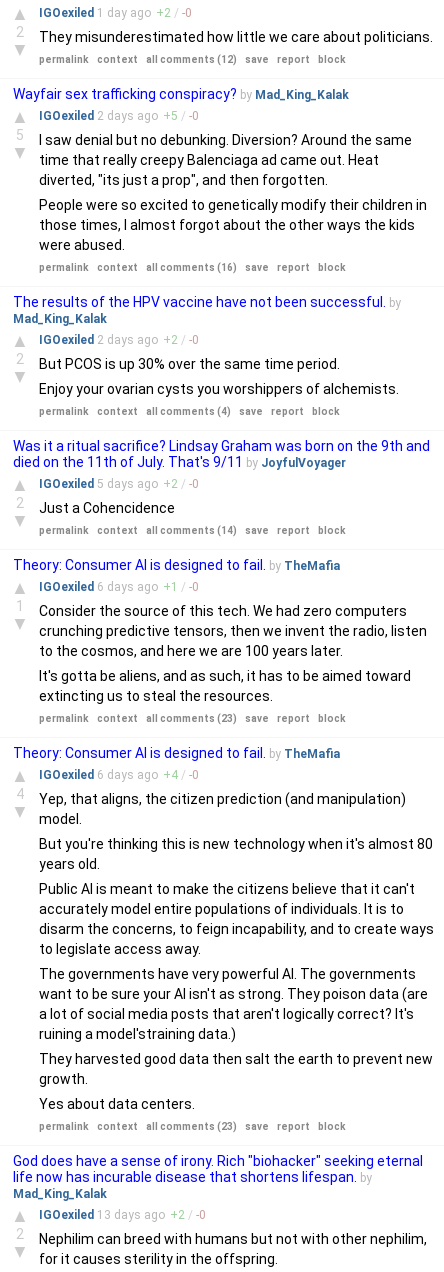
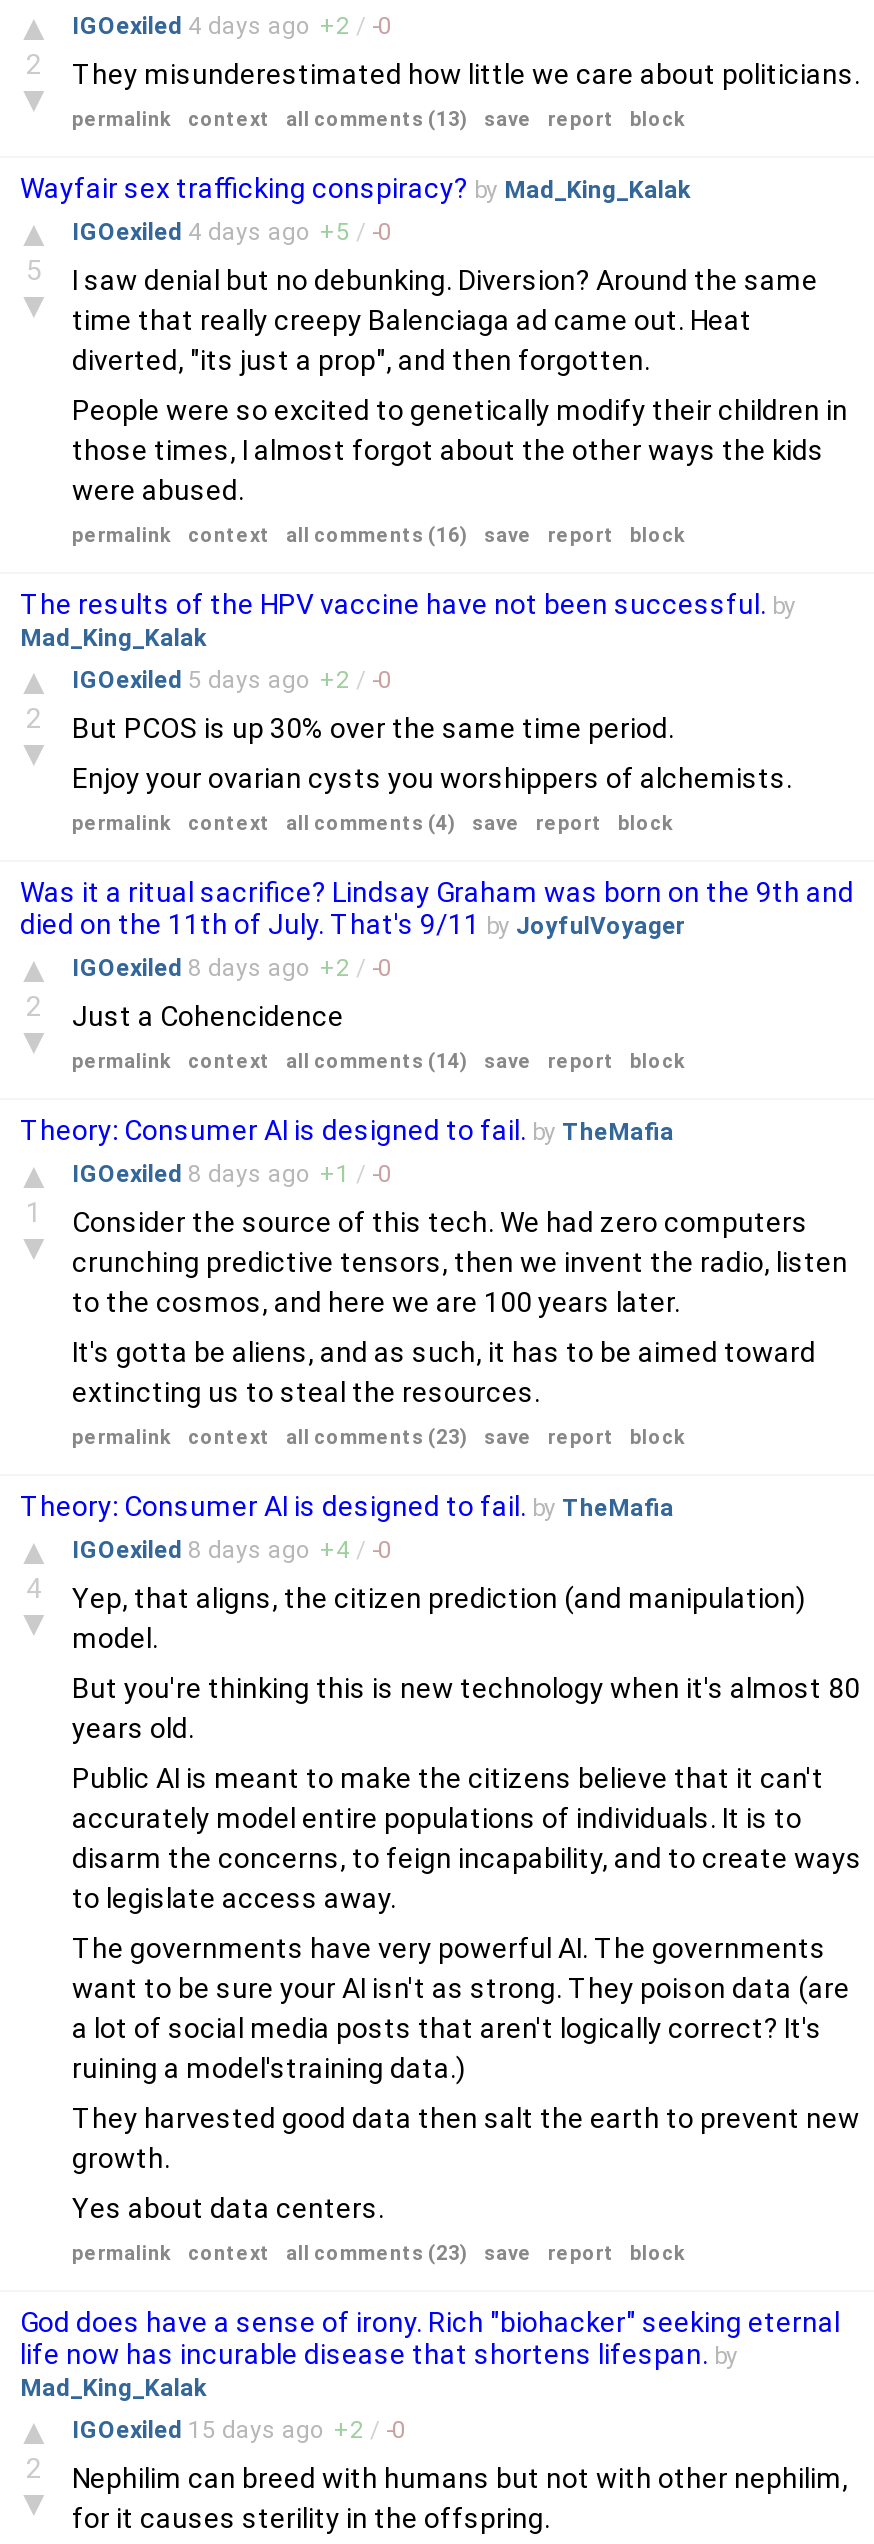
- IGOexiled 1 day ago +2 / - 0
+ IGOexiled 4 days ago +2 / - 0

- all comments (12)
+ all comments (13)

- IGOexiled 2 days ago + 5 / - 0
+ IGOexiled 4 days ago + 5 / - 0

- IGOexiled 2 days ago +2 / - 0

moved up: IGOexiled 5 days ago +2 / - 0

+ IGOexiled 8 days ago +2 / - 0

- IGOexiled 6 days ago + 1 / - 0
+ IGOexiled 8 days ago + 1 / - 0

- IGOexiled 6 days ago +4 / - 0
+ IGOexiled 8 days ago +4 / - 0

- IGOexiled 13 days ago +2 / - 0
+ IGOexiled 15 days ago +2 / - 0
